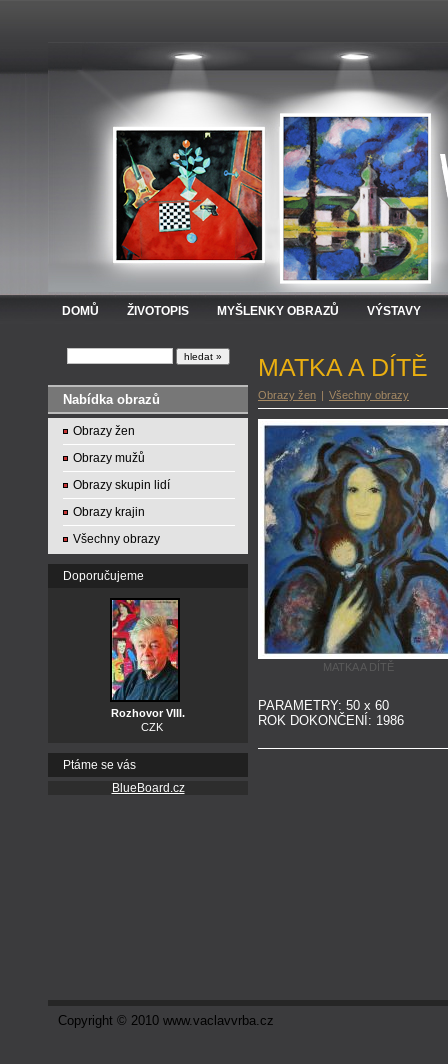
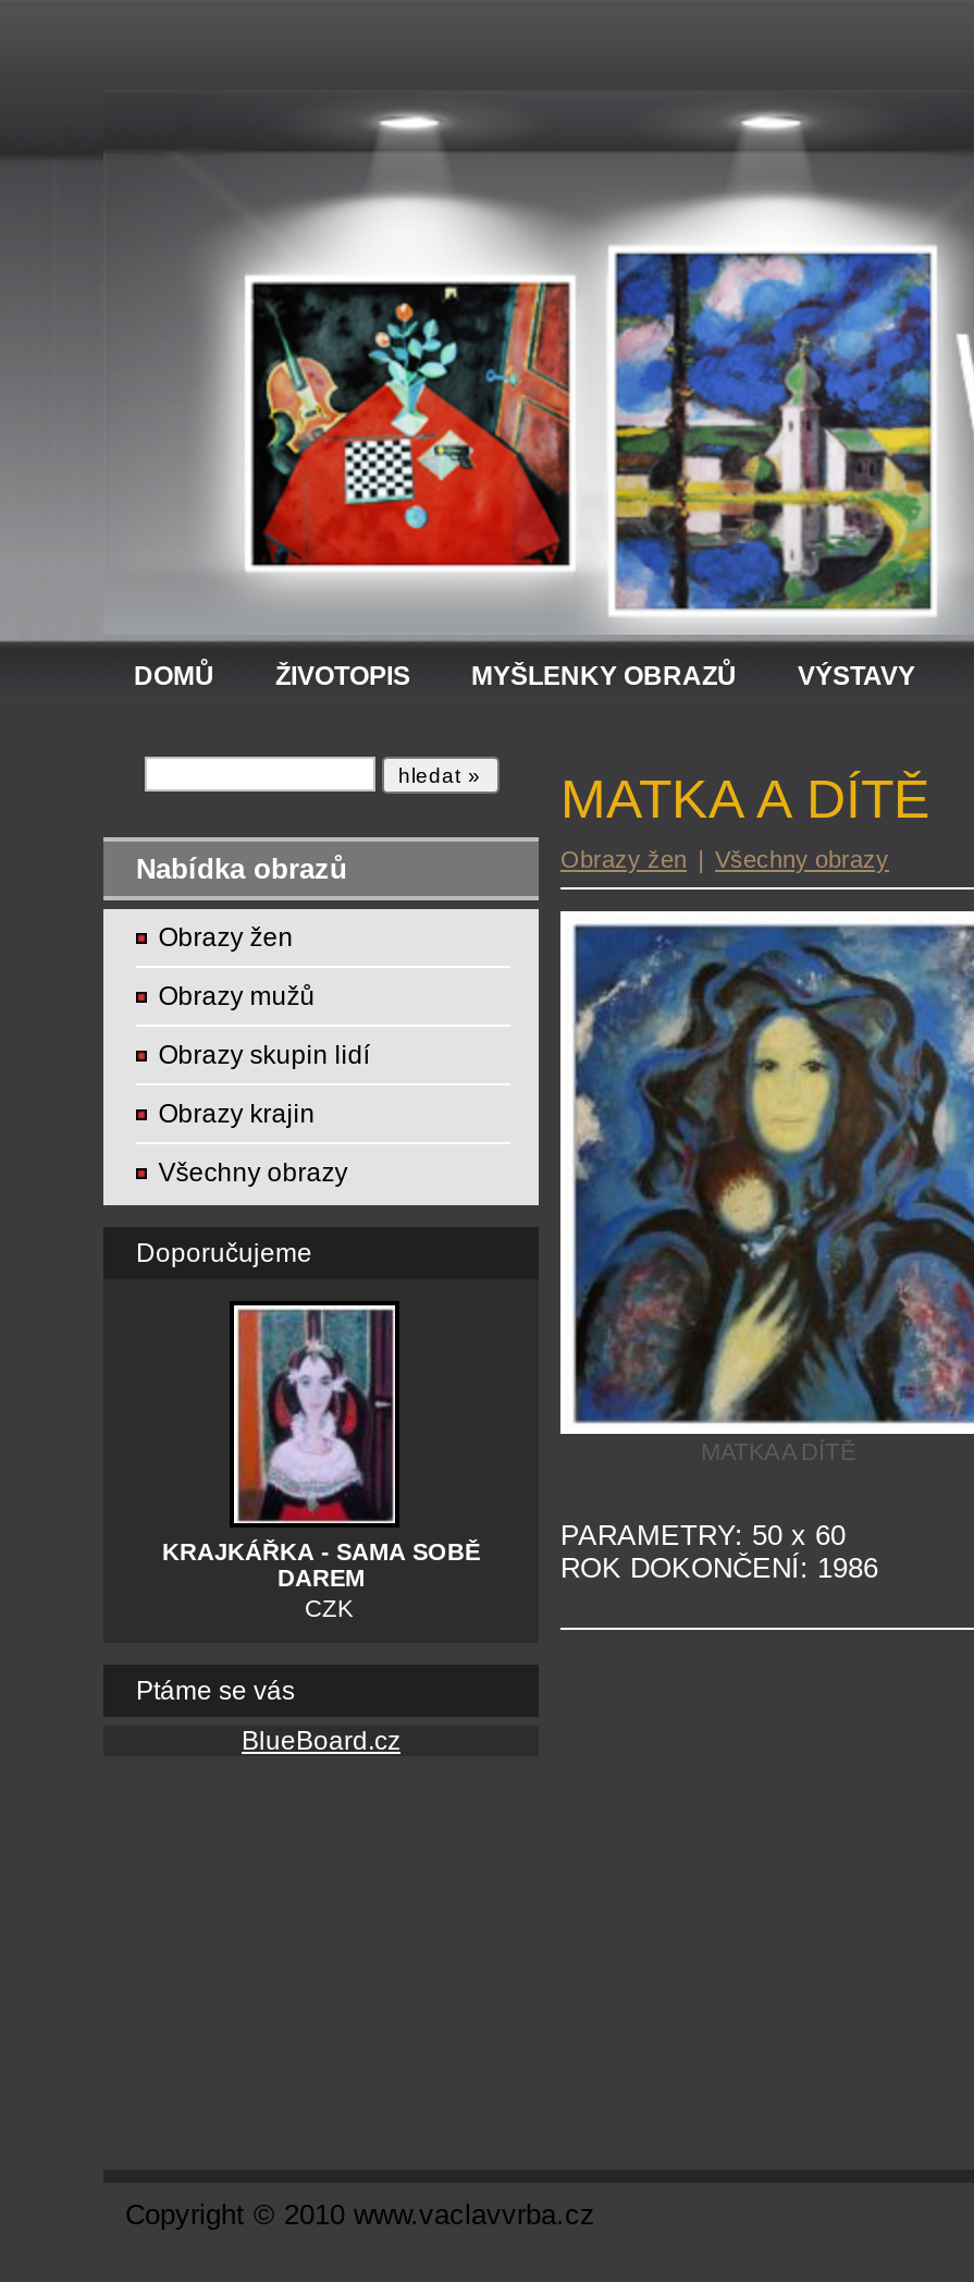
- [image]
- Rozhovor VIII.
+ [image]
+ KRAJKÁŘKA - SAMA SOBĚ
+ DAREM
